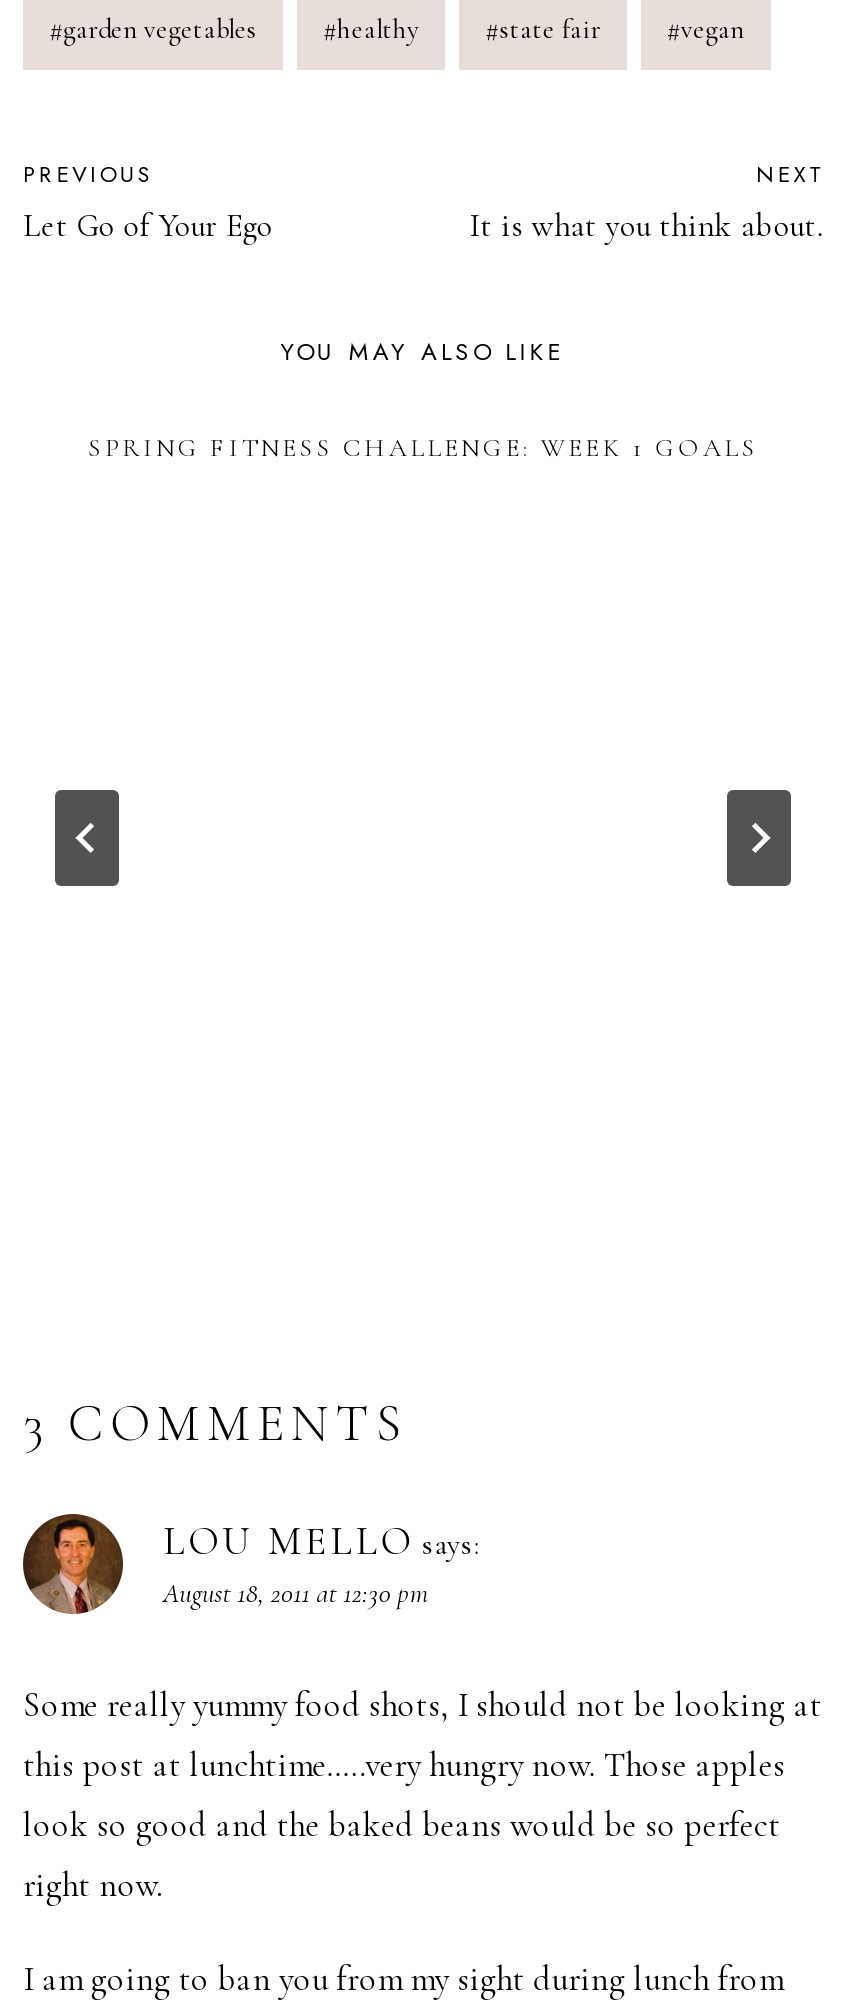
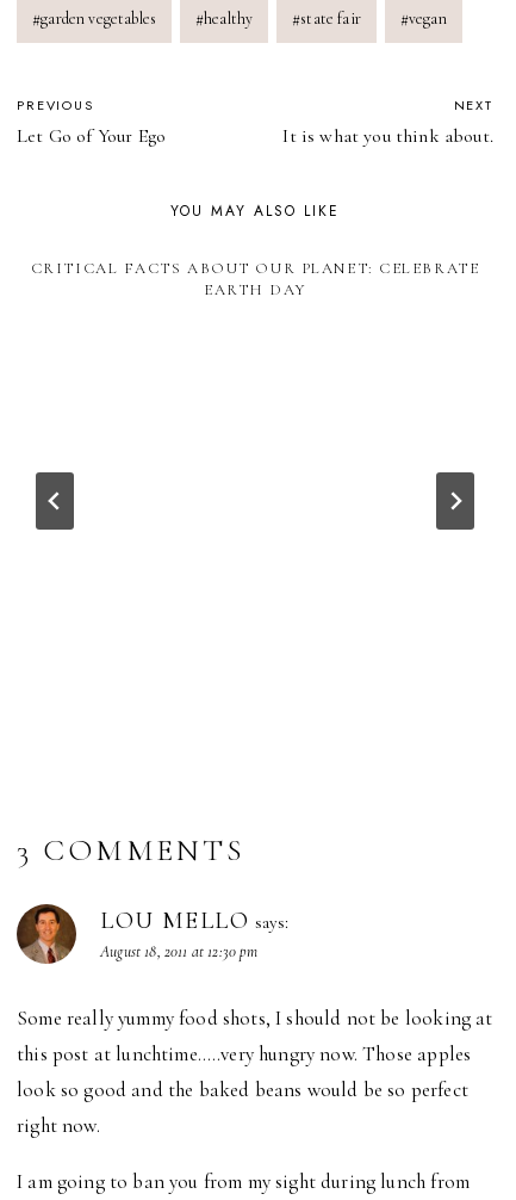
- SPRING FITNESS CHALLENGE: WEEK 1 GOALS
+ CRITICAL FACTS ABOUT OUR PLANET: CELEBRATE
+ EARTH DAY
